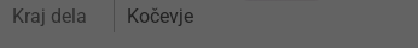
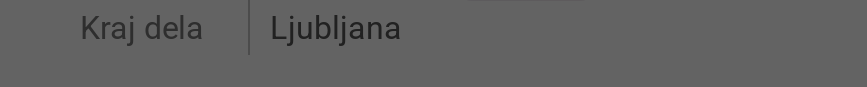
- Kočevje
+ Ljubljana
